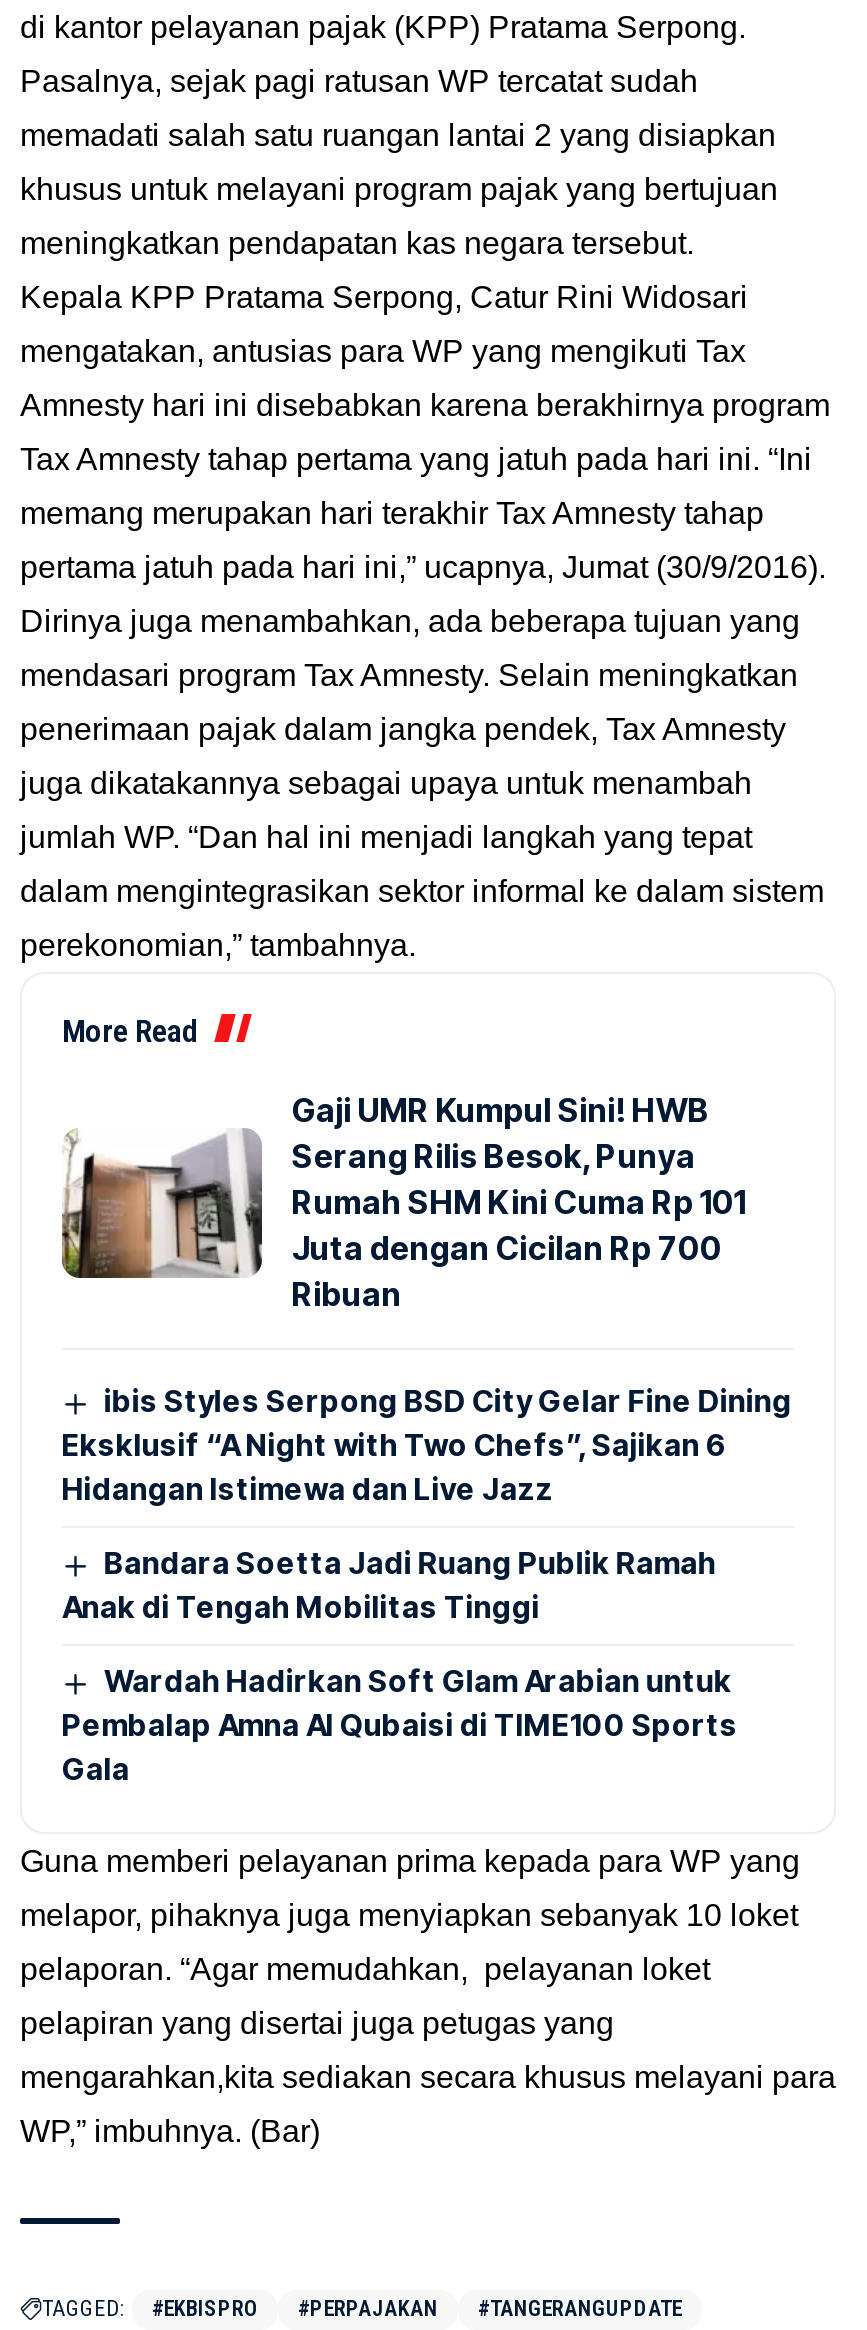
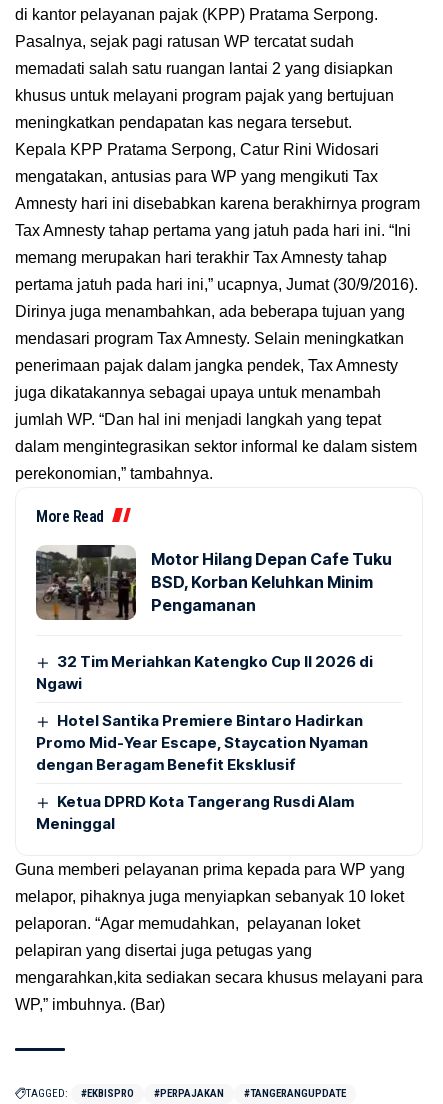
- [image]
- Gaji UMR Kumpul Sini! HWB
- Serang Rilis Besok, Punya
- Rumah SHM Kini Cuma Rp 101
- Juta dengan Cicilan Rp 700
- Ribuan
+ [image]
+ Motor Hilang Depan Cafe Tuku
+ BSD, Korban Keluhkan Minim
+ Pengamanan

- ibis Styles Serpong BSD City Gelar Fine Dining
- Eksklusif “A Night with Two Chefs”, Sajikan 6
- Hidangan Istimewa dan Live Jazz
+ 32 Tim Meriahkan Katengko Cup II 2026 di
+ Ngawi

- Bandara Soetta Jadi Ruang Publik Ramah
- Anak di Tengah Mobilitas Tinggi
+ Hotel Santika Premiere Bintaro Hadirkan
+ Promo Mid-Year Escape, Staycation Nyaman
+ dengan Beragam Benefit Eksklusif

- Wardah Hadirkan Soft Glam Arabian untuk
- Pembalap Amna Al Qubaisi di TIME100 Sports
- Gala
+ Ketua DPRD Kota Tangerang Rusdi Alam
+ Meninggal
